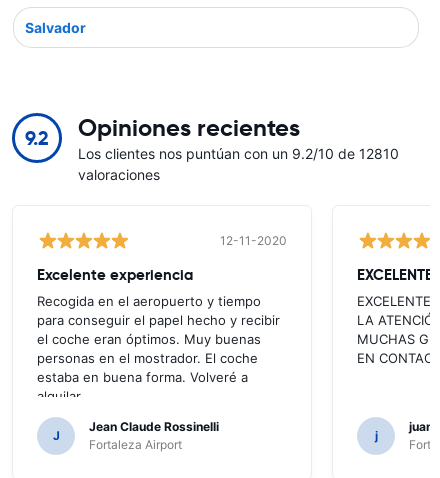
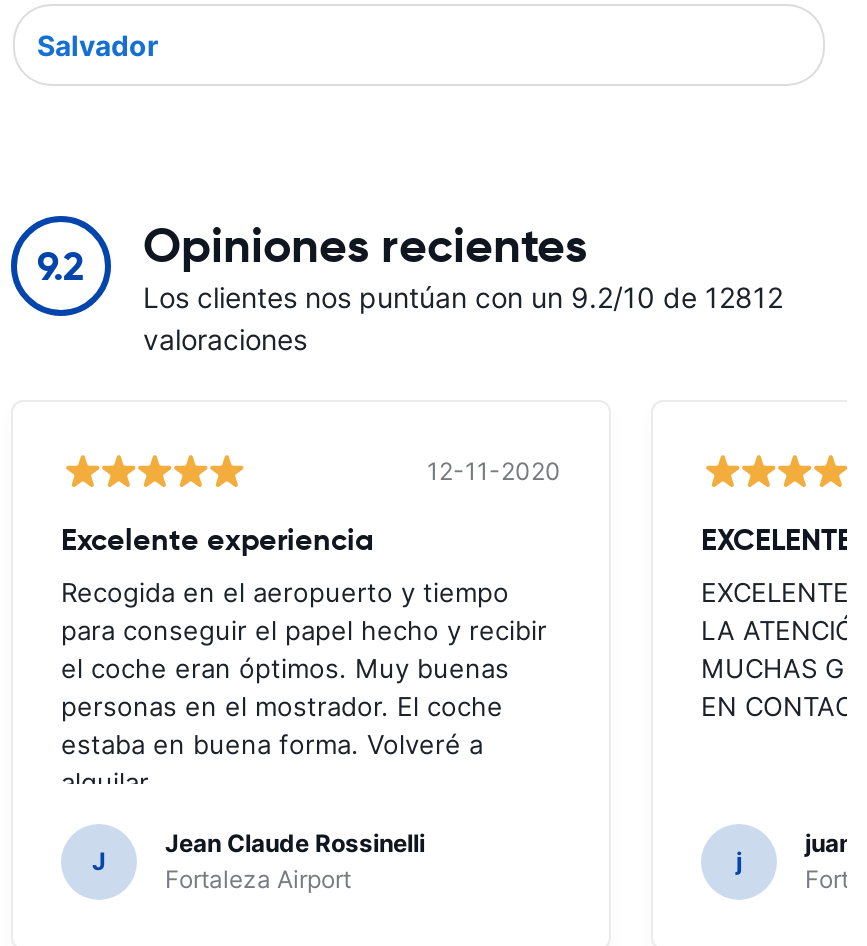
- Los clientes nos puntúan con un 9.2/10 de 12810
+ Los clientes nos puntúan con un 9.2/10 de 12812
